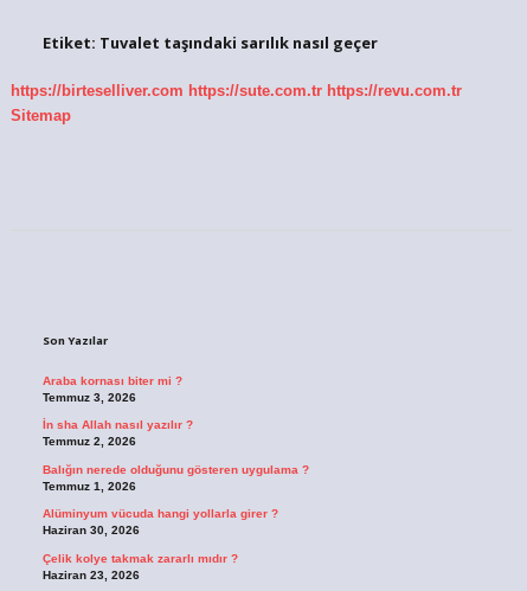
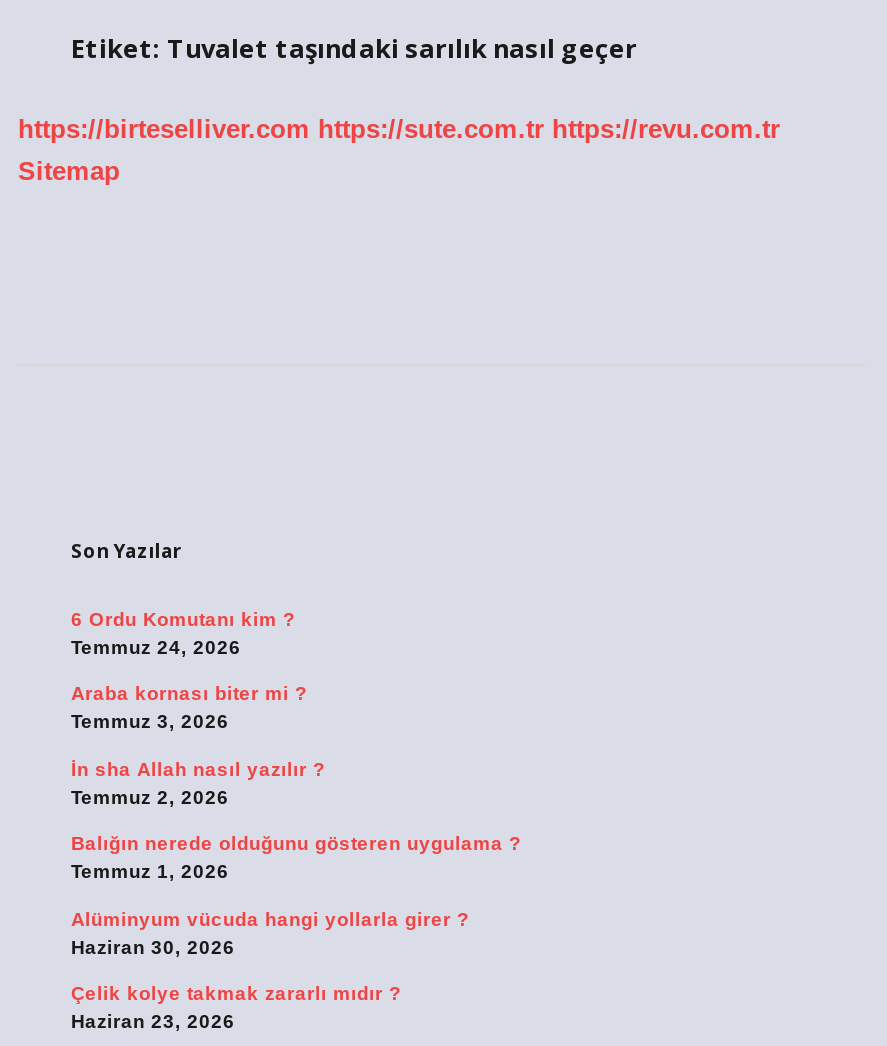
+ 6 Ordu Komutanı kim ?
+ Temmuz 24, 2026
